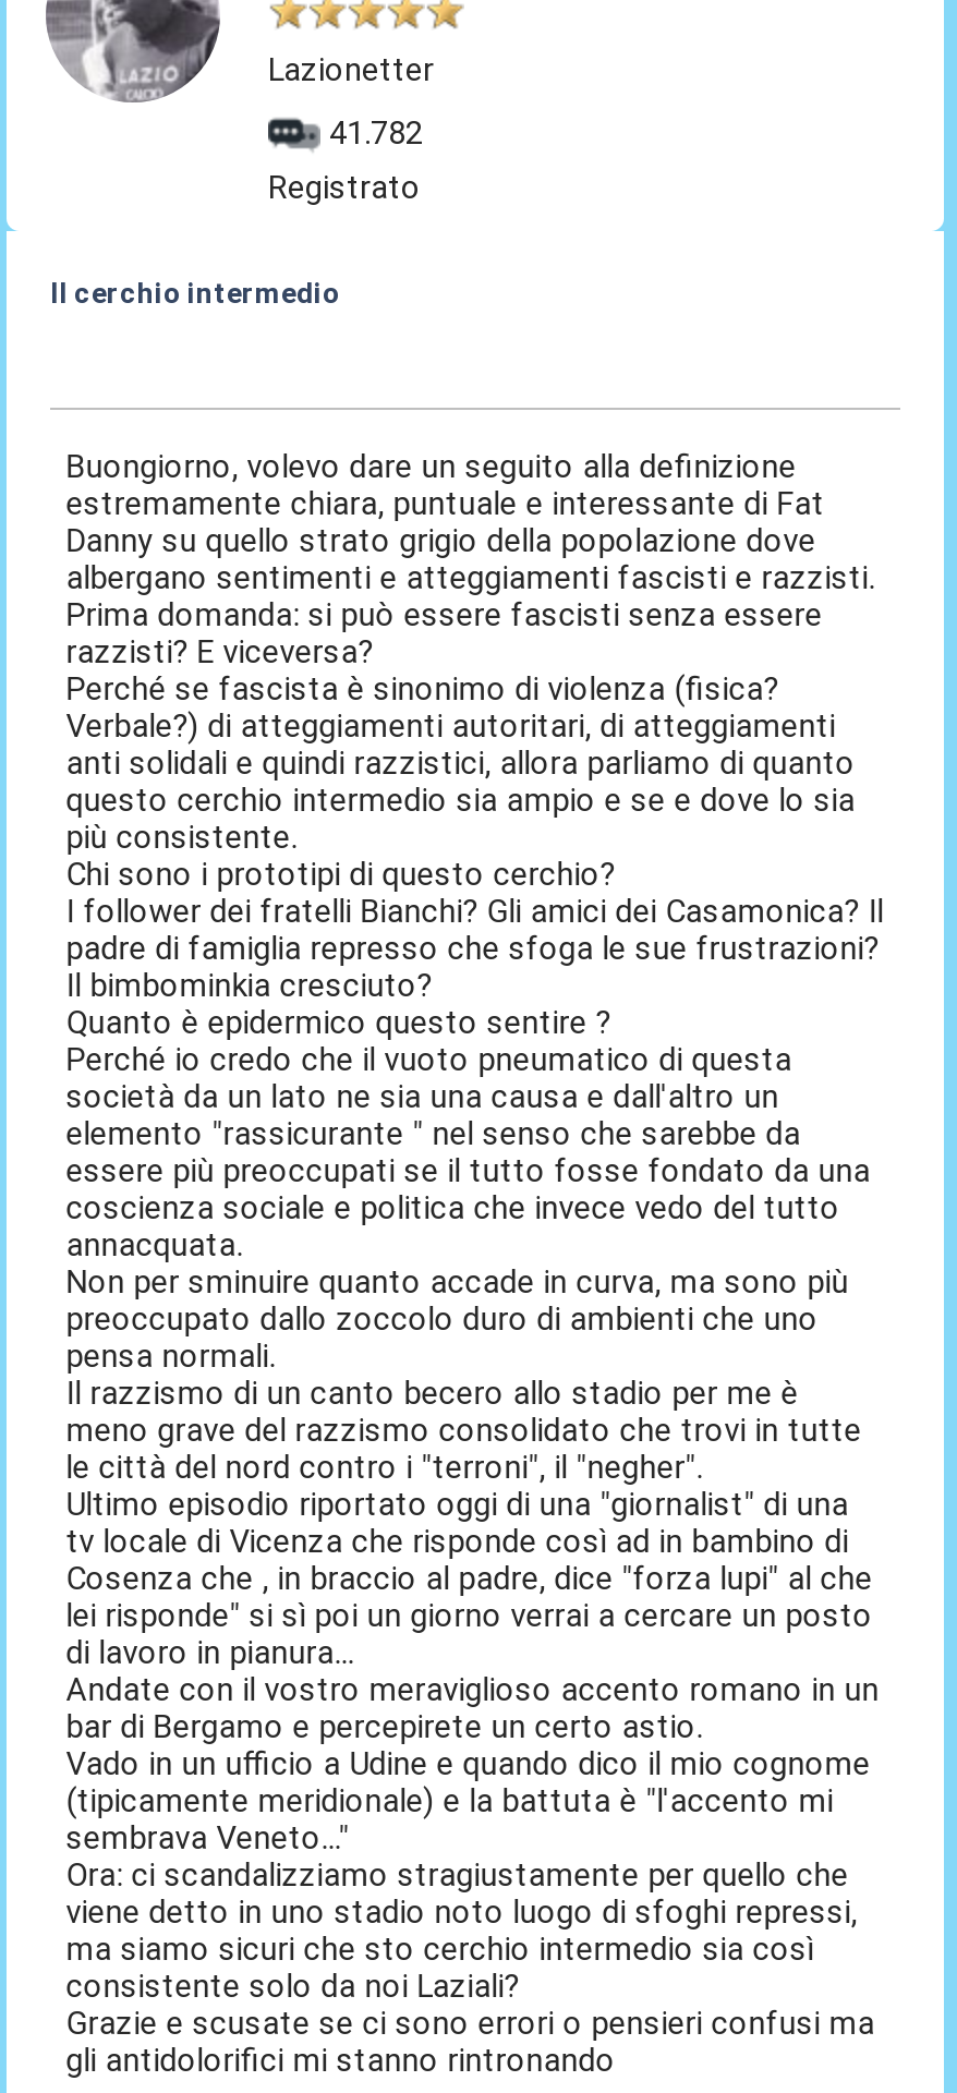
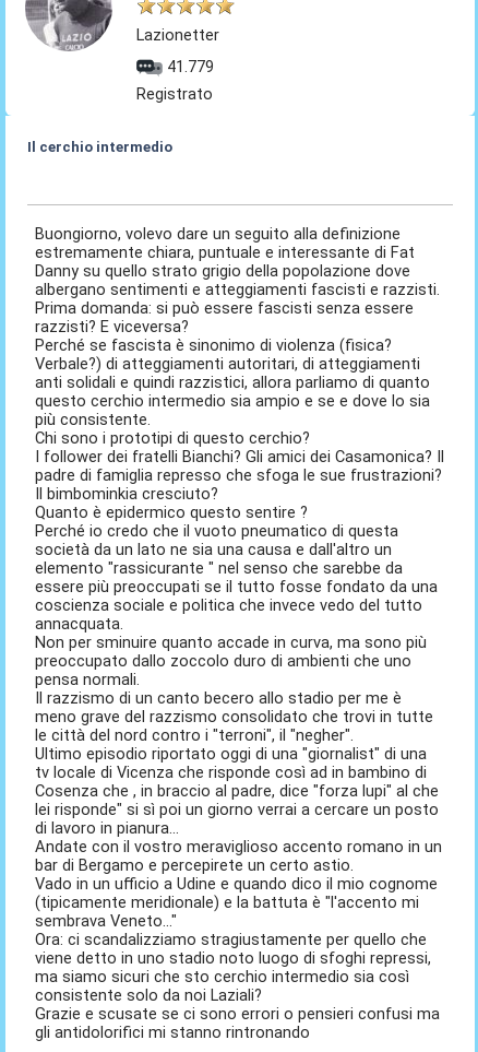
- 41.782
+ 41.779
